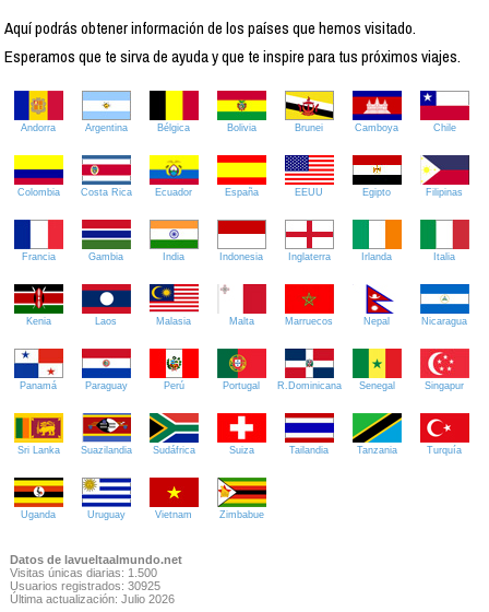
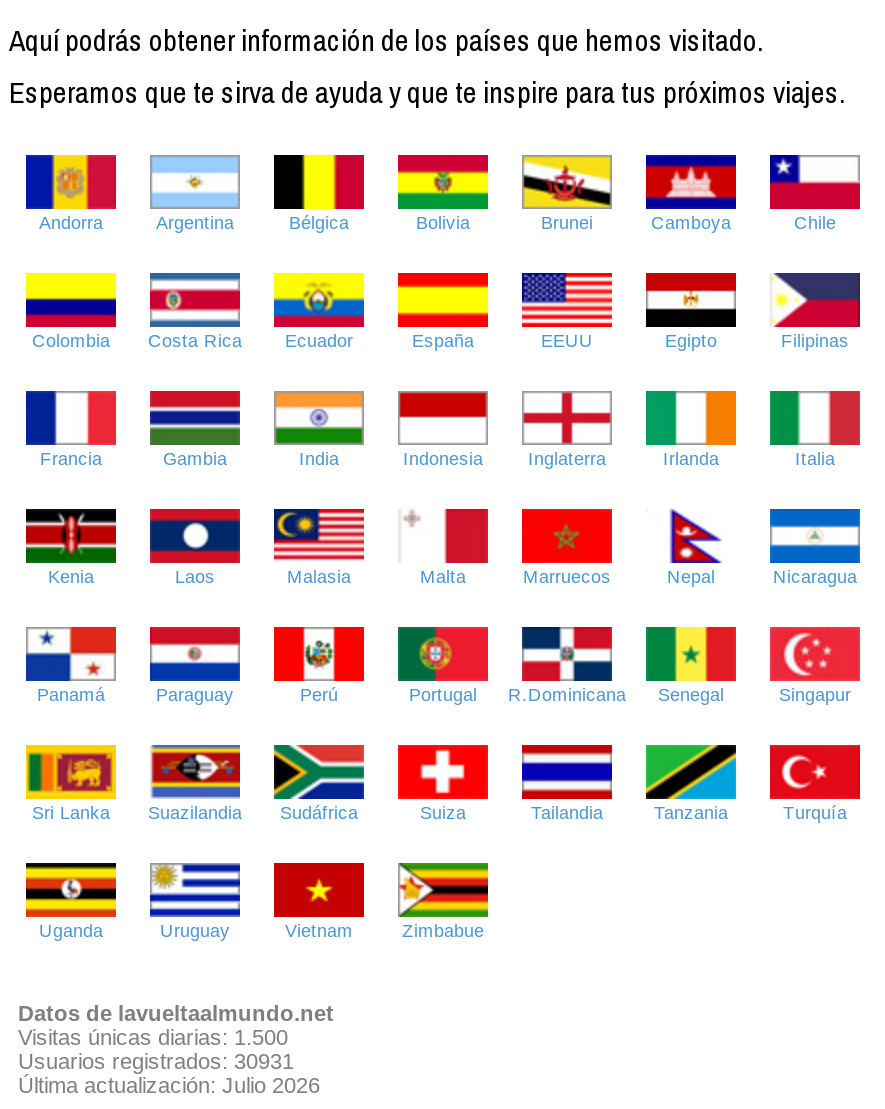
- Usuarios registrados: 30925
+ Usuarios registrados: 30931
